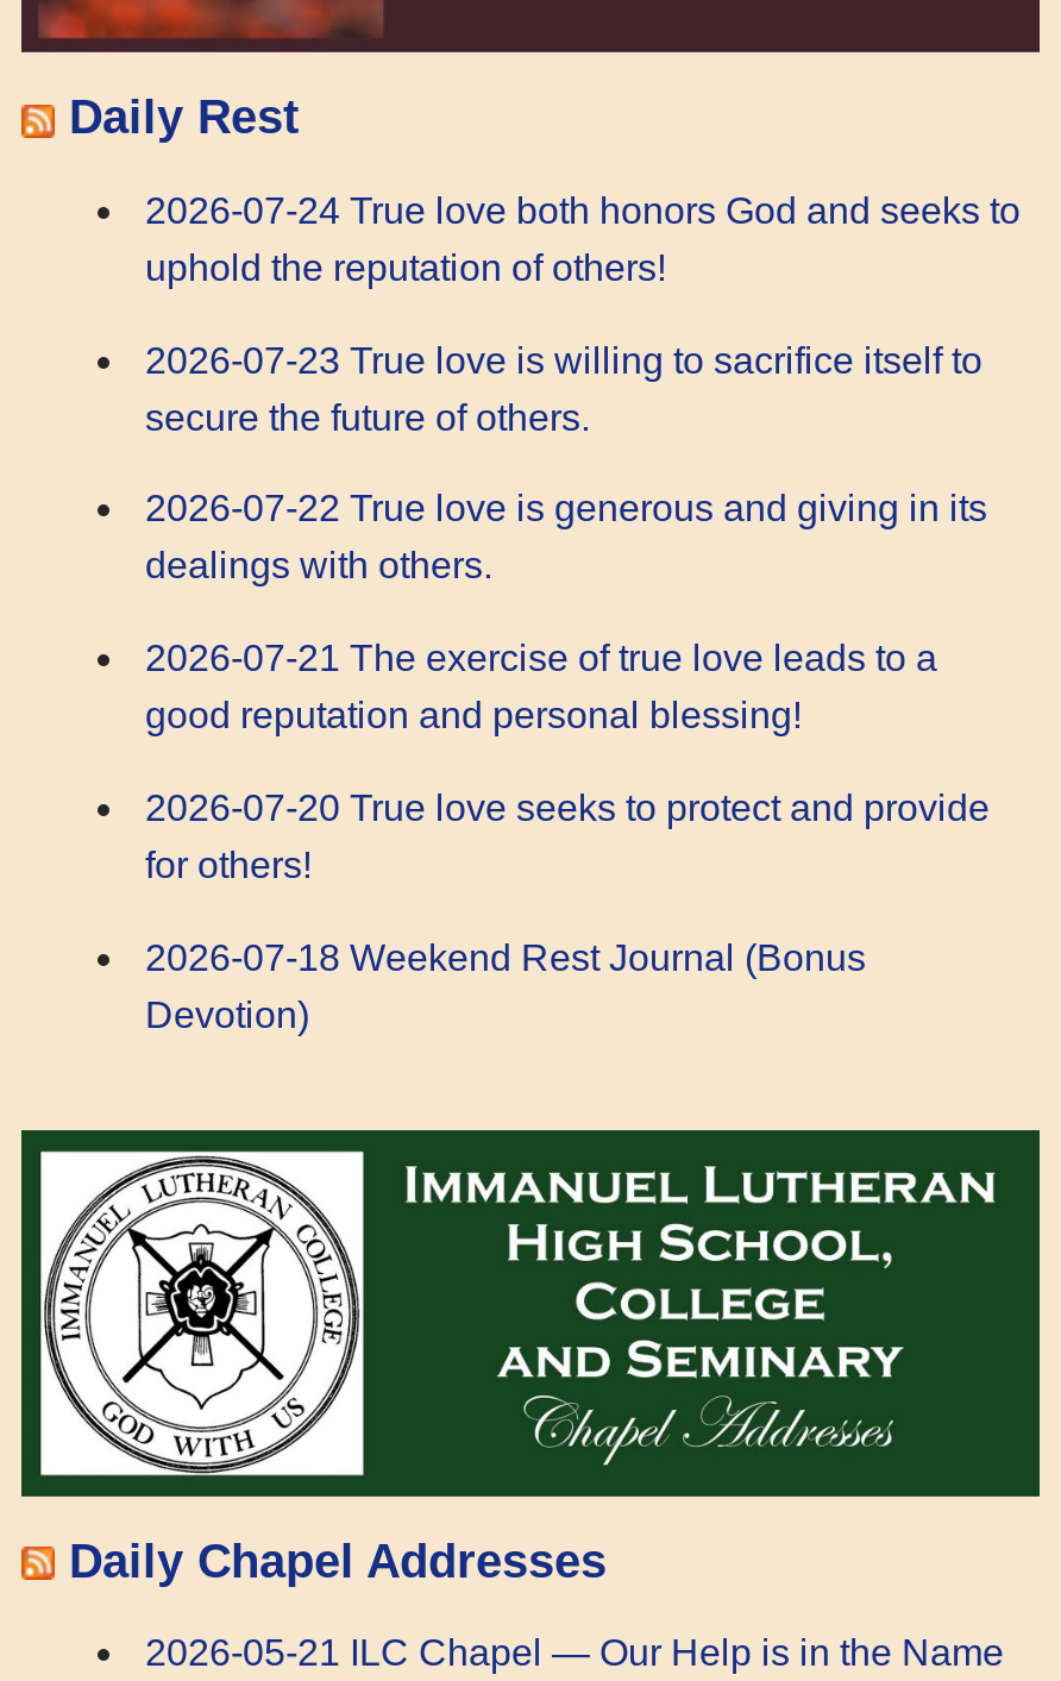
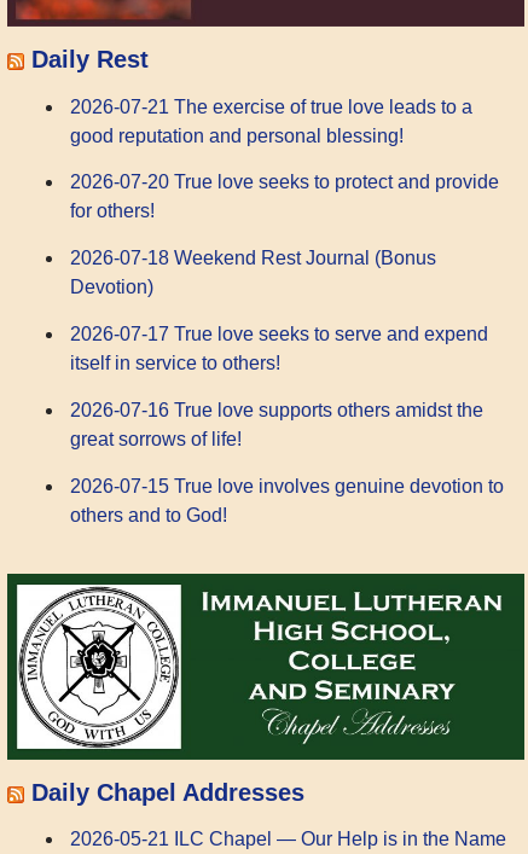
- 2026-07-24 True love both honors God and seeks to
- uphold the reputation of others!
- 2026-07-23 True love is willing to sacrifice itself to
- secure the future of others.
- 2026-07-22 True love is generous and giving in its
- dealings with others.

moved up: 2026-07-21 The exercise of true love leads to a | good reputation and personal blessing! | 2026-07-20 True love seeks to protect and provide | for others! | 2026-07-18 Weekend Rest Journal (Bonus | Devotion)

+ 2026-07-17 True love seeks to serve and expend
+ itself in service to others!
+ 2026-07-16 True love supports others amidst the
+ great sorrows of life!
+ 2026-07-15 True love involves genuine devotion to
+ others and to God!
